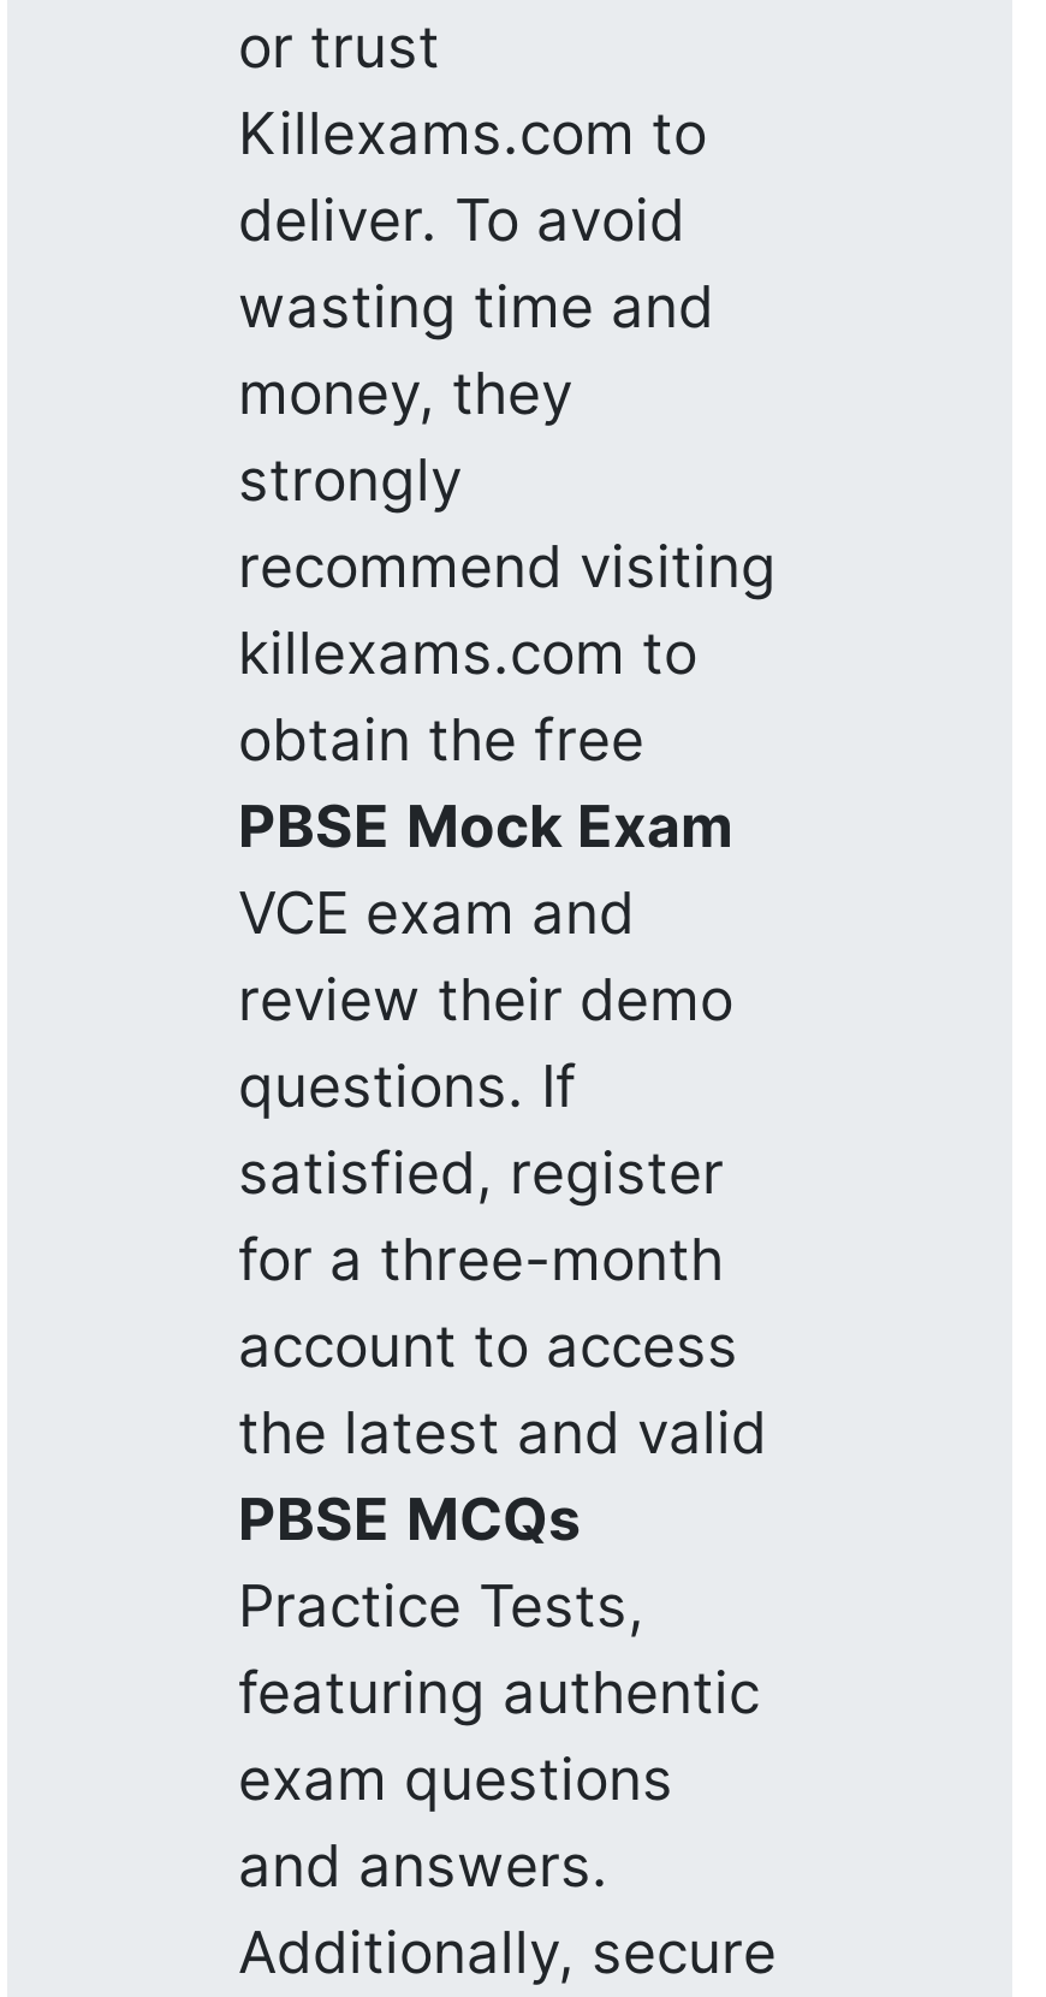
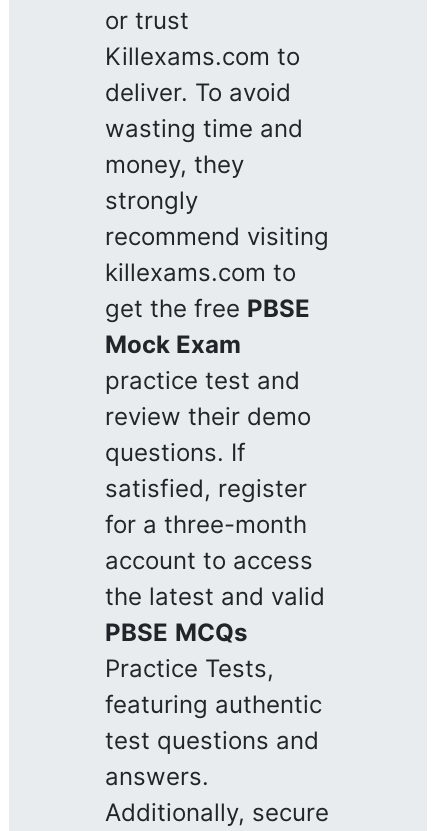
- obtain the free
- PBSE Mock Exam
- VCE exam and
+ get the free PBSE
+ Mock Exam
+ practice test and

- exam questions
- and answers.
+ test questions and
+ answers.
